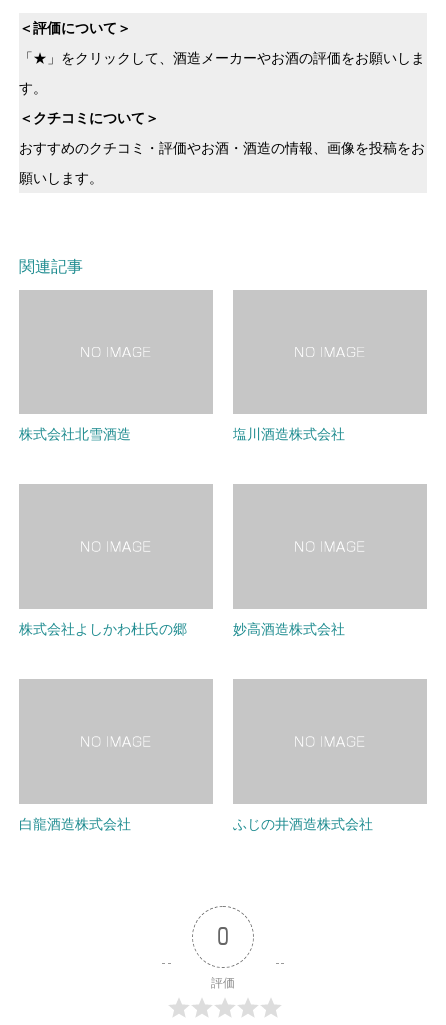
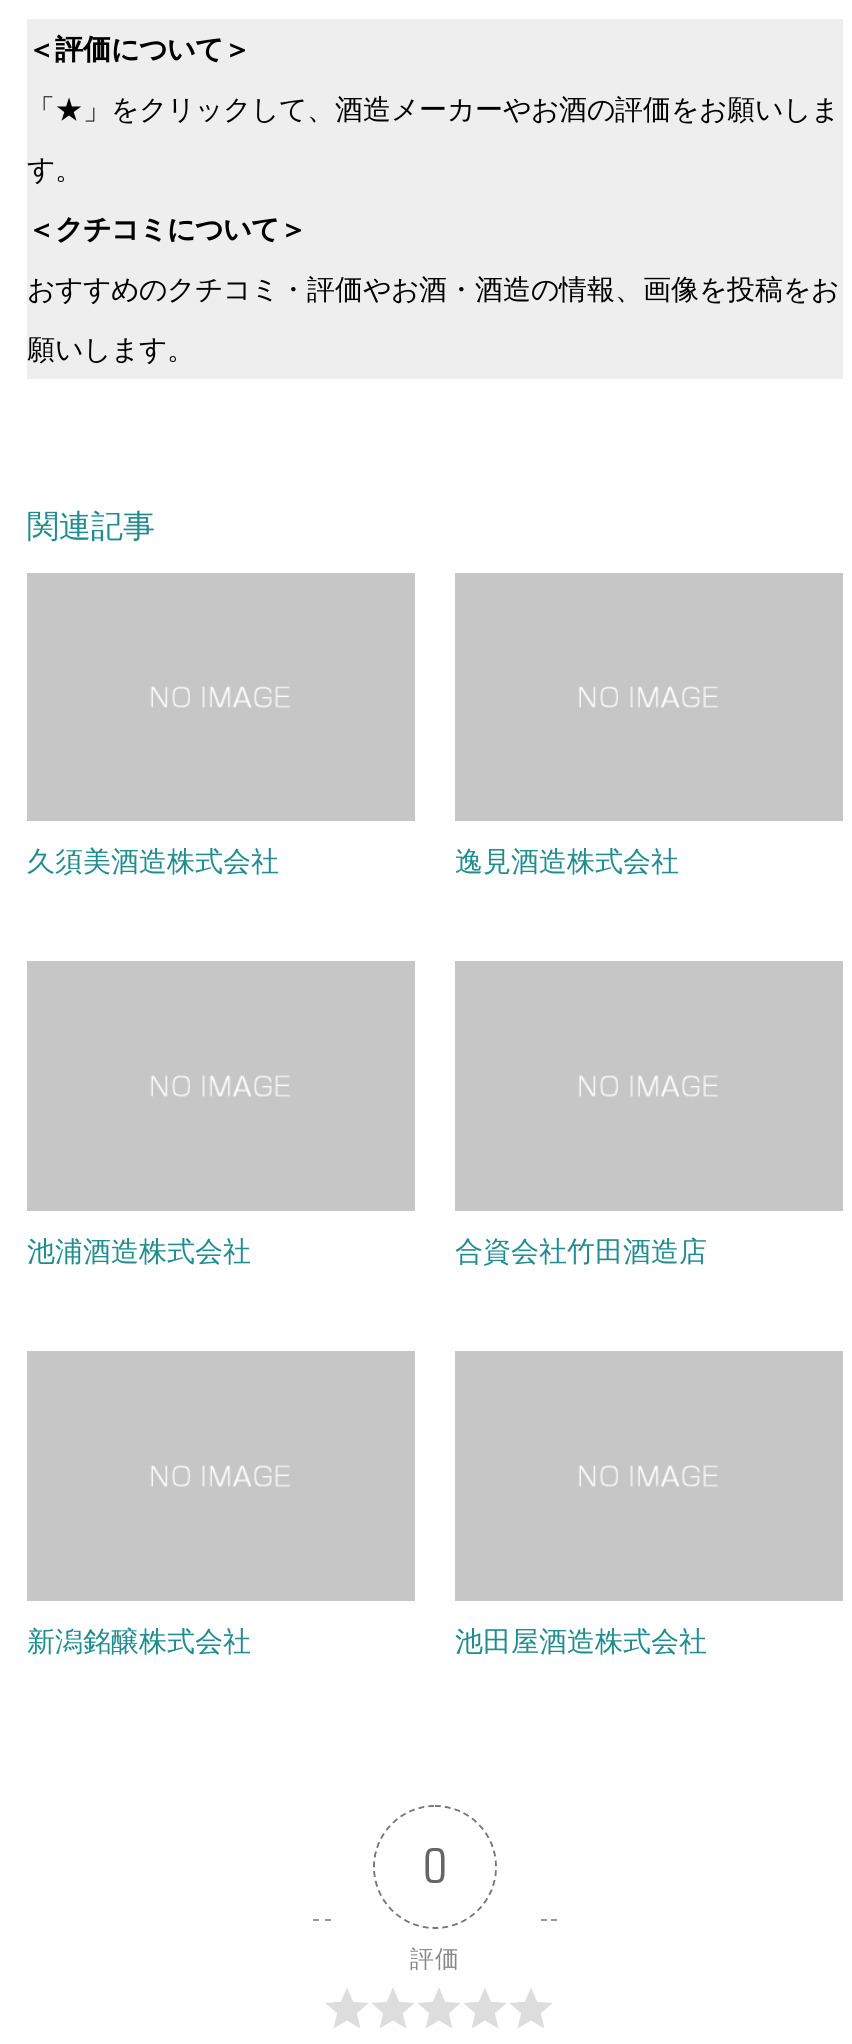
- 株式会社北雪酒造
- 塩川酒造株式会社
+ 久須美酒造株式会社
+ 逸見酒造株式会社

- 株式会社よしかわ杜氏の郷
- 妙高酒造株式会社
+ 池浦酒造株式会社
+ 合資会社竹田酒造店

- 白龍酒造株式会社
- ふじの井酒造株式会社
+ 新潟銘醸株式会社
+ 池田屋酒造株式会社
